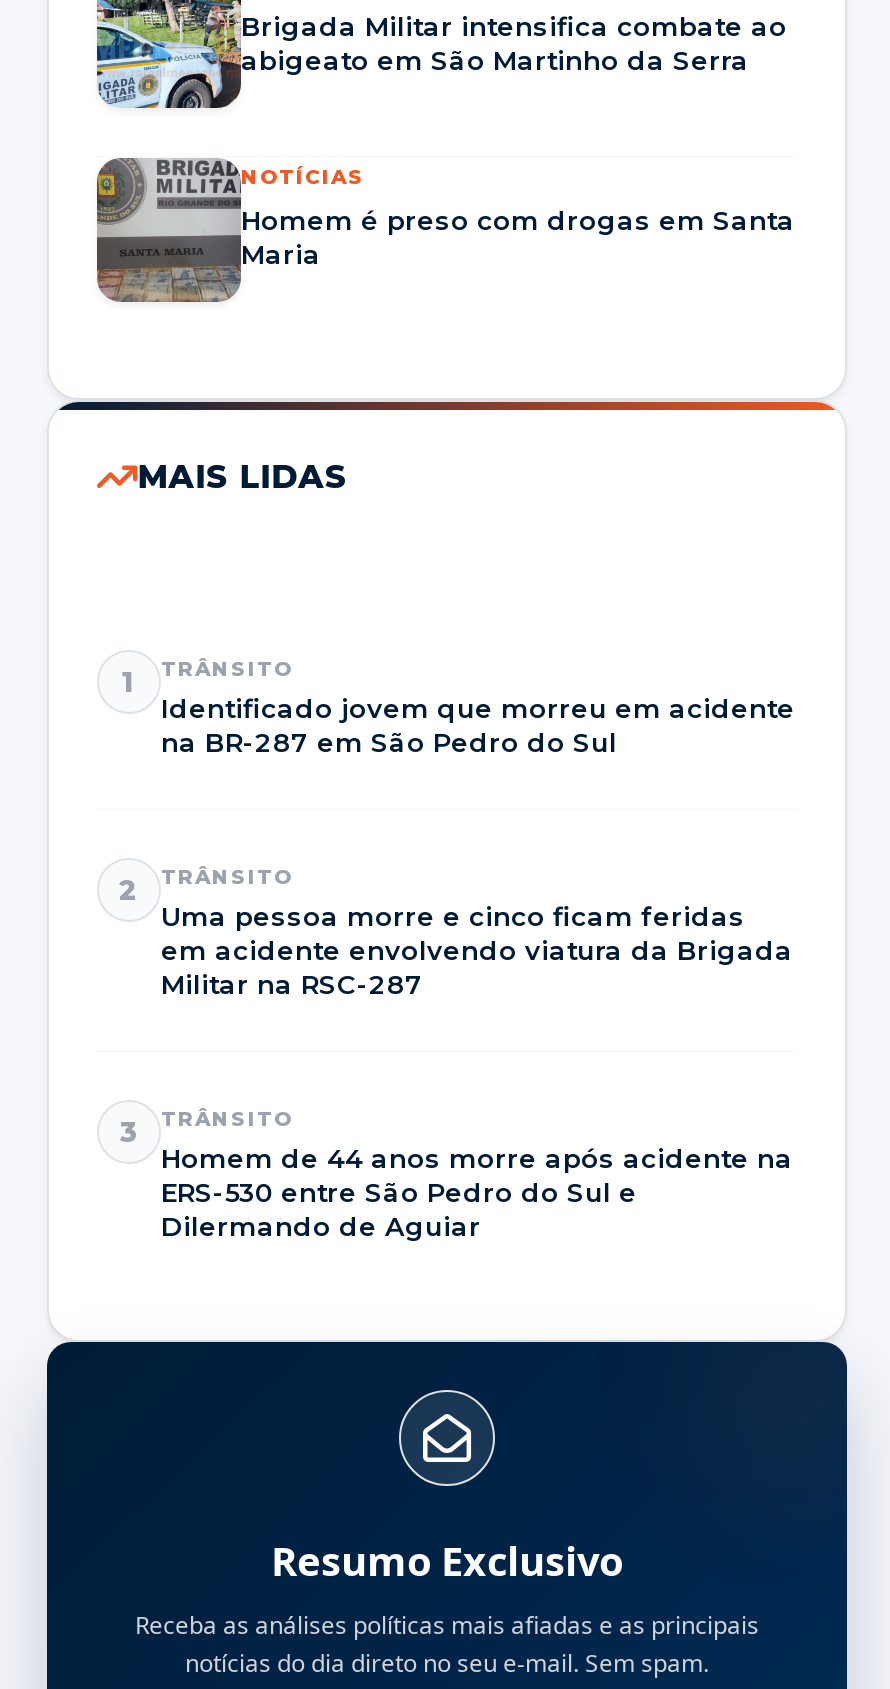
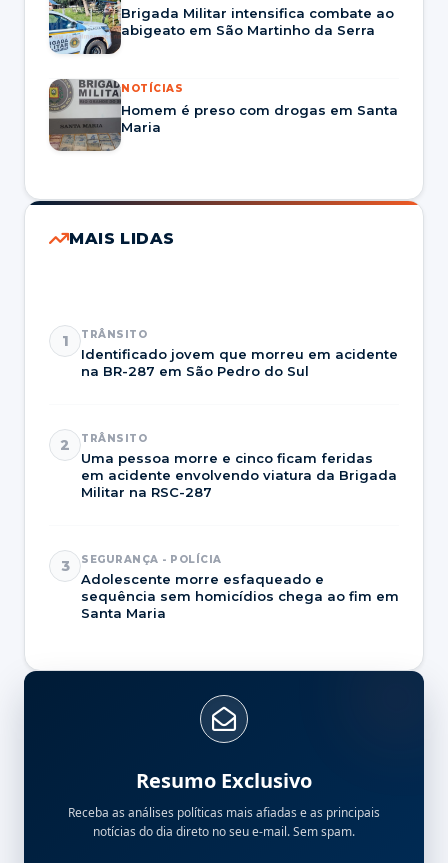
- TRÂNSITO
- Homem de 44 anos morre após acidente na
- ERS-530 entre São Pedro do Sul e
- Dilermando de Aguiar
+ SEGURANÇA - POLÍCIA
+ Adolescente morre esfaqueado e
+ sequência sem homicídios chega ao fim em
+ Santa Maria
